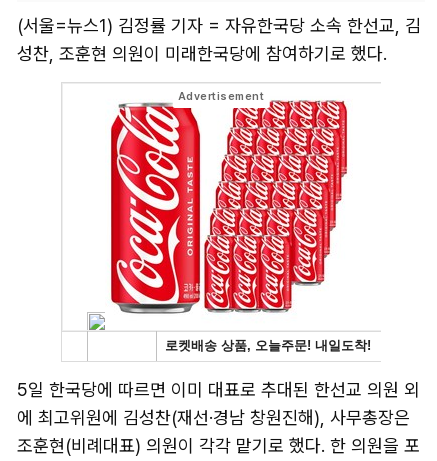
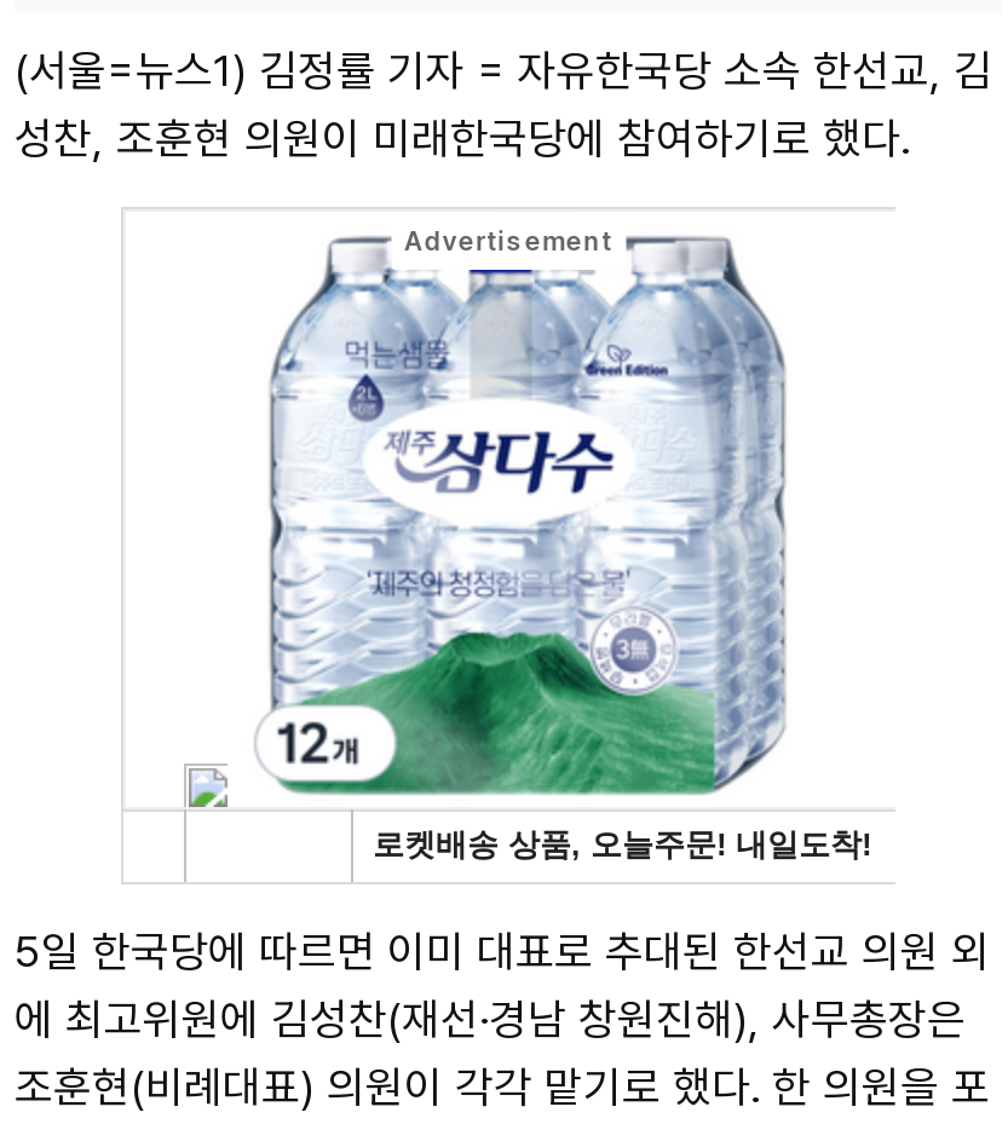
- [image]
+ [image]
